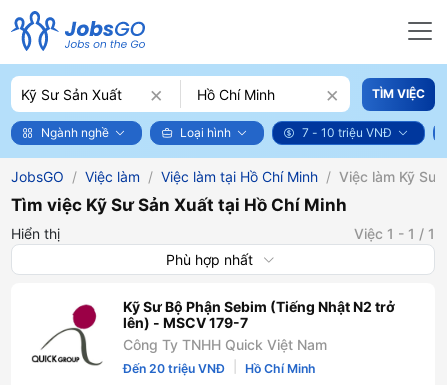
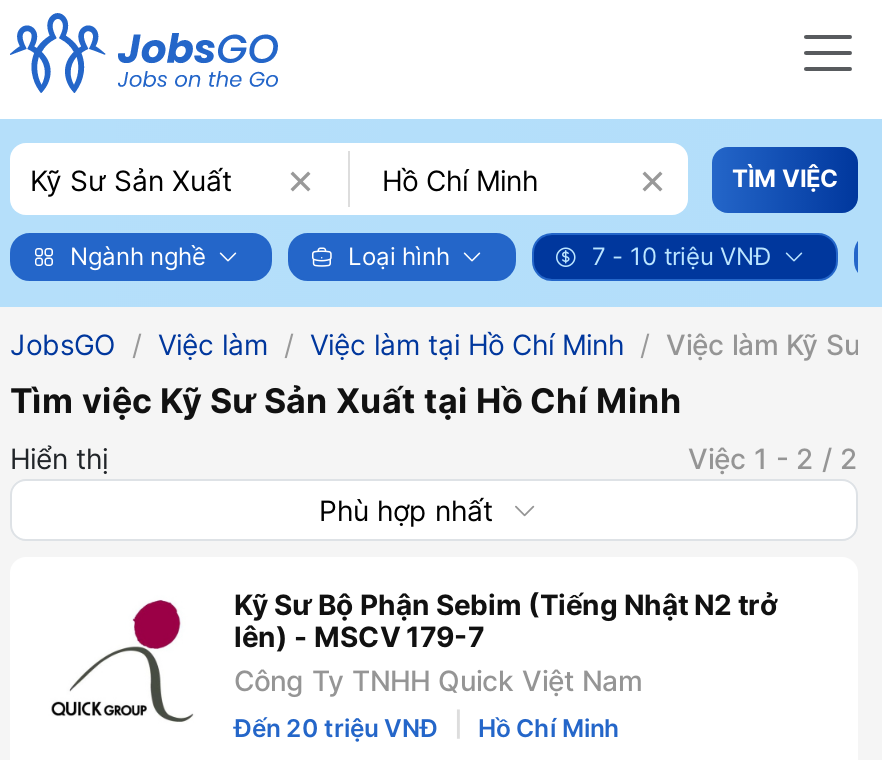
- Việc 1 - 1 / 1
+ Việc 1 - 2 / 2
